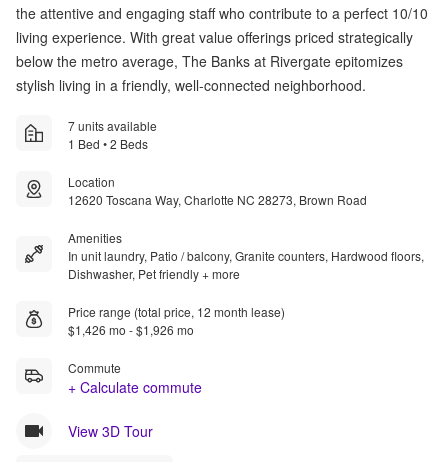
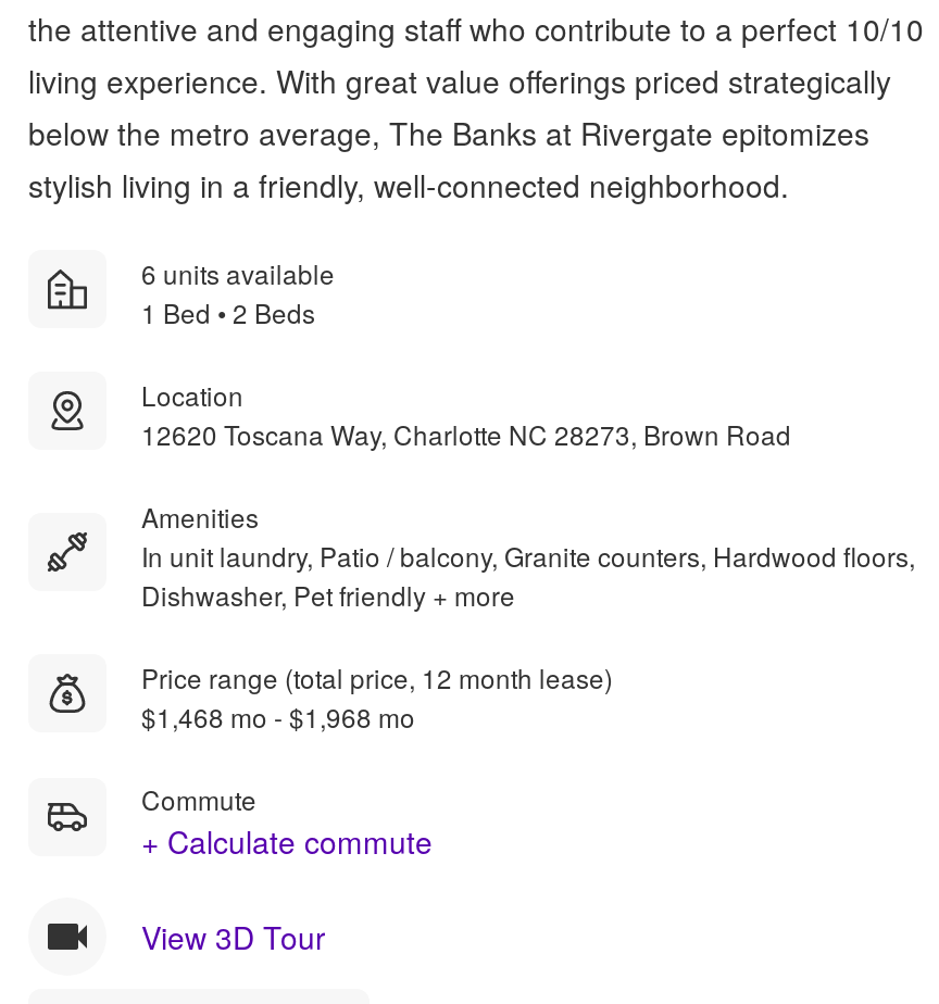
- 7 units available
+ 6 units available

- $1,426 mo - $1,926 mo
+ $1,468 mo - $1,968 mo
